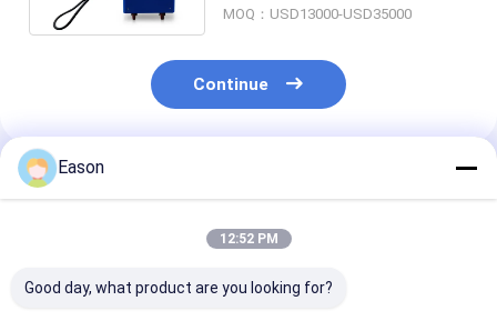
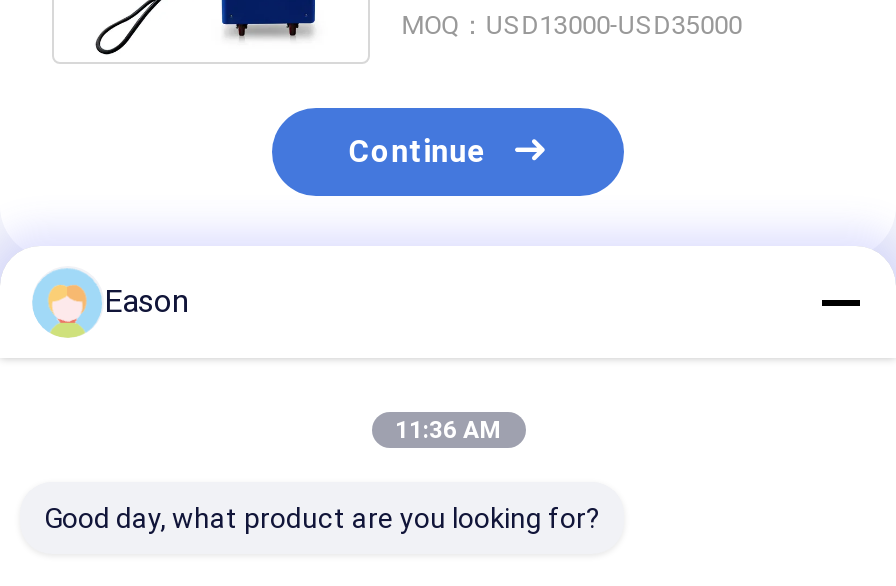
- 12:52 PM
+ 11:36 AM
